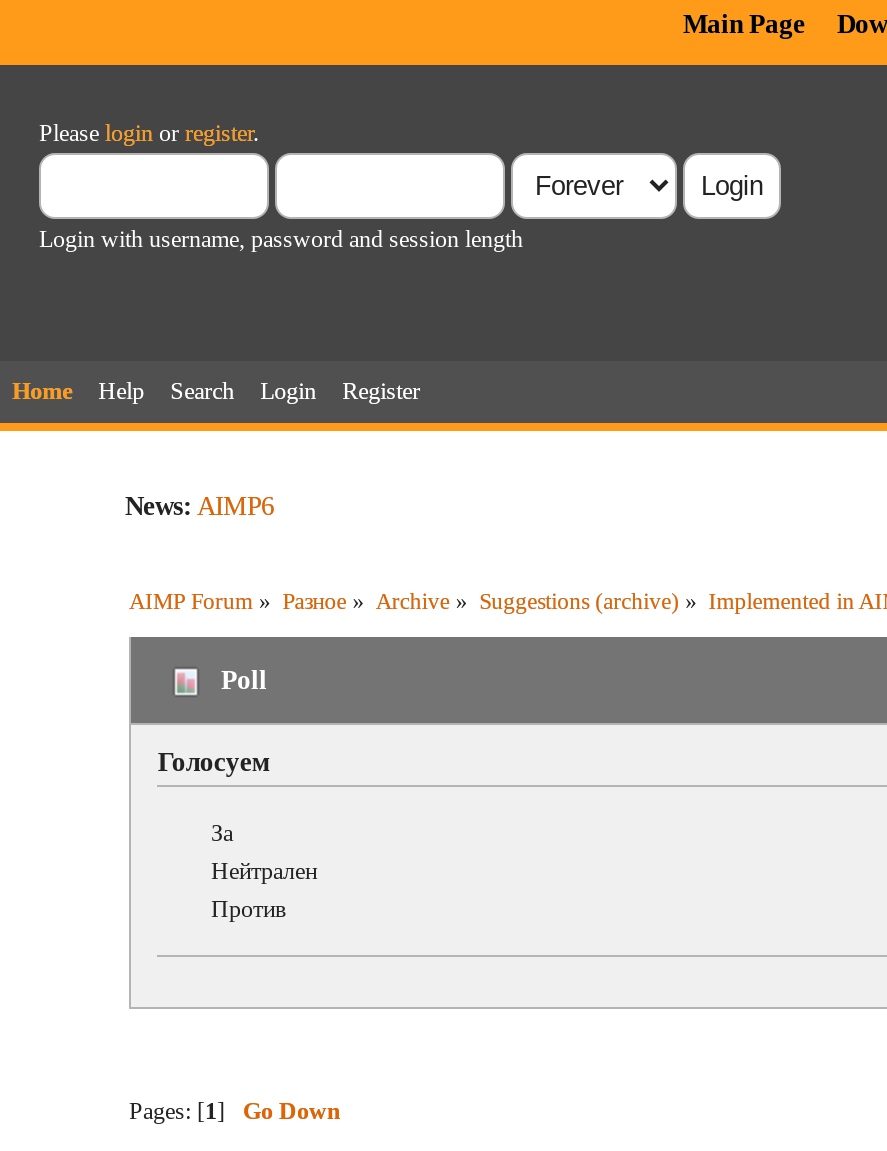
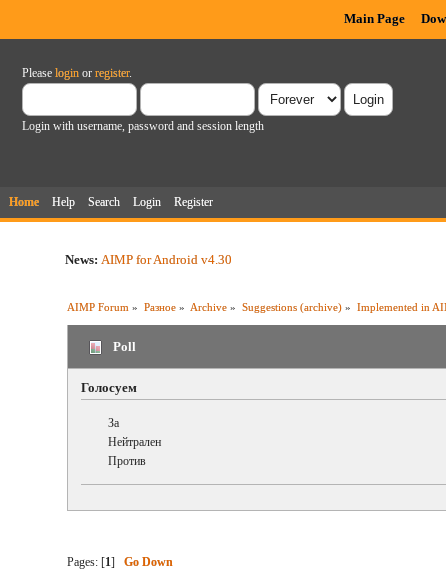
- News: AIMP6
+ News: AIMP for Android v4.30
